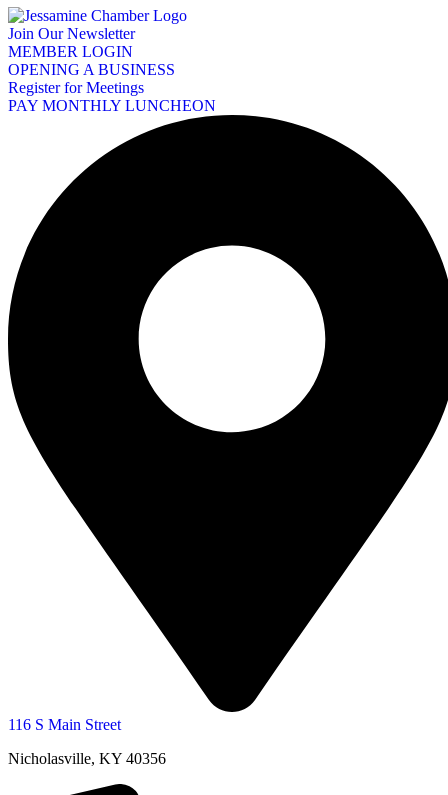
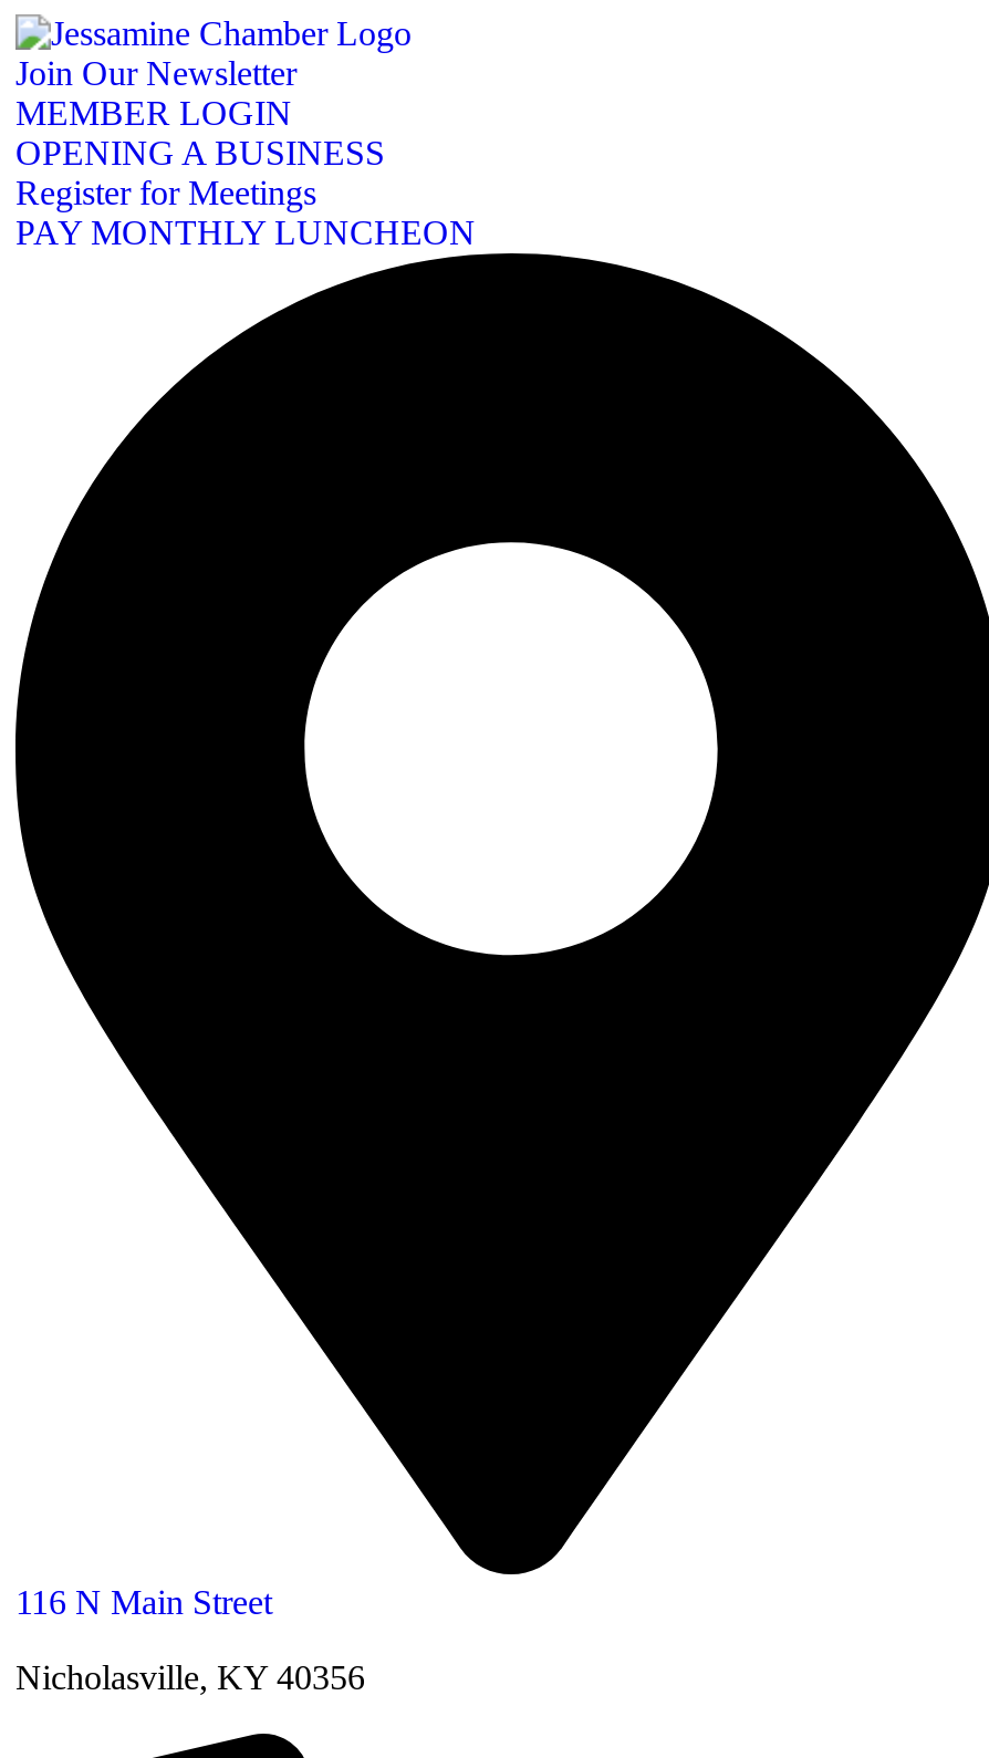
- 116 S Main Street
+ 116 N Main Street
